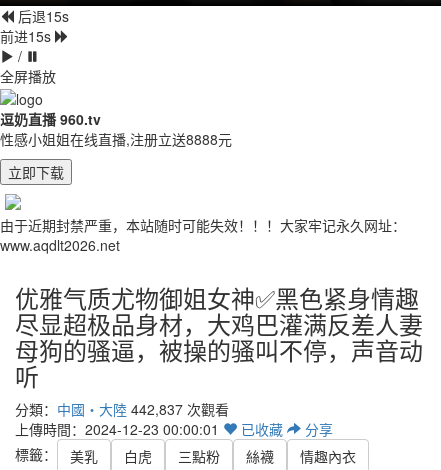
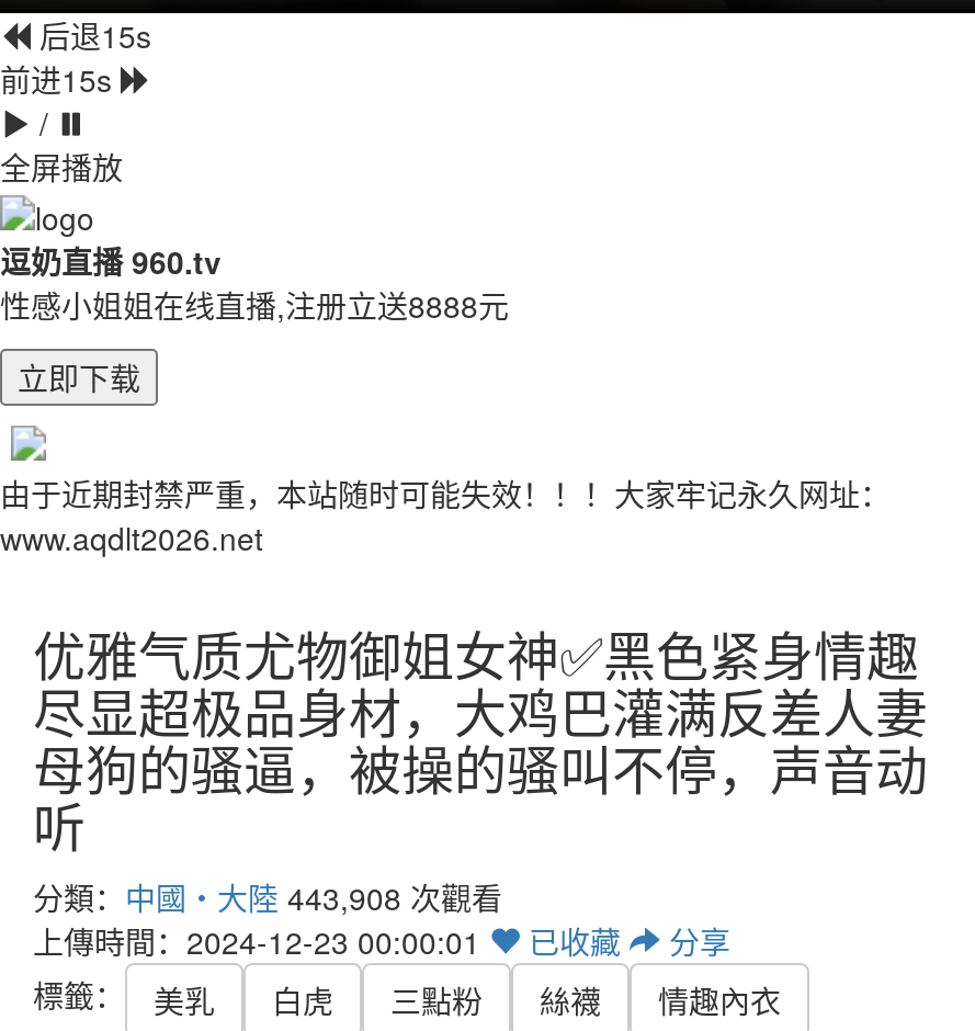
- 分類：中國・大陸 442,837 次觀看
+ 分類：中國・大陸 443,908 次觀看
